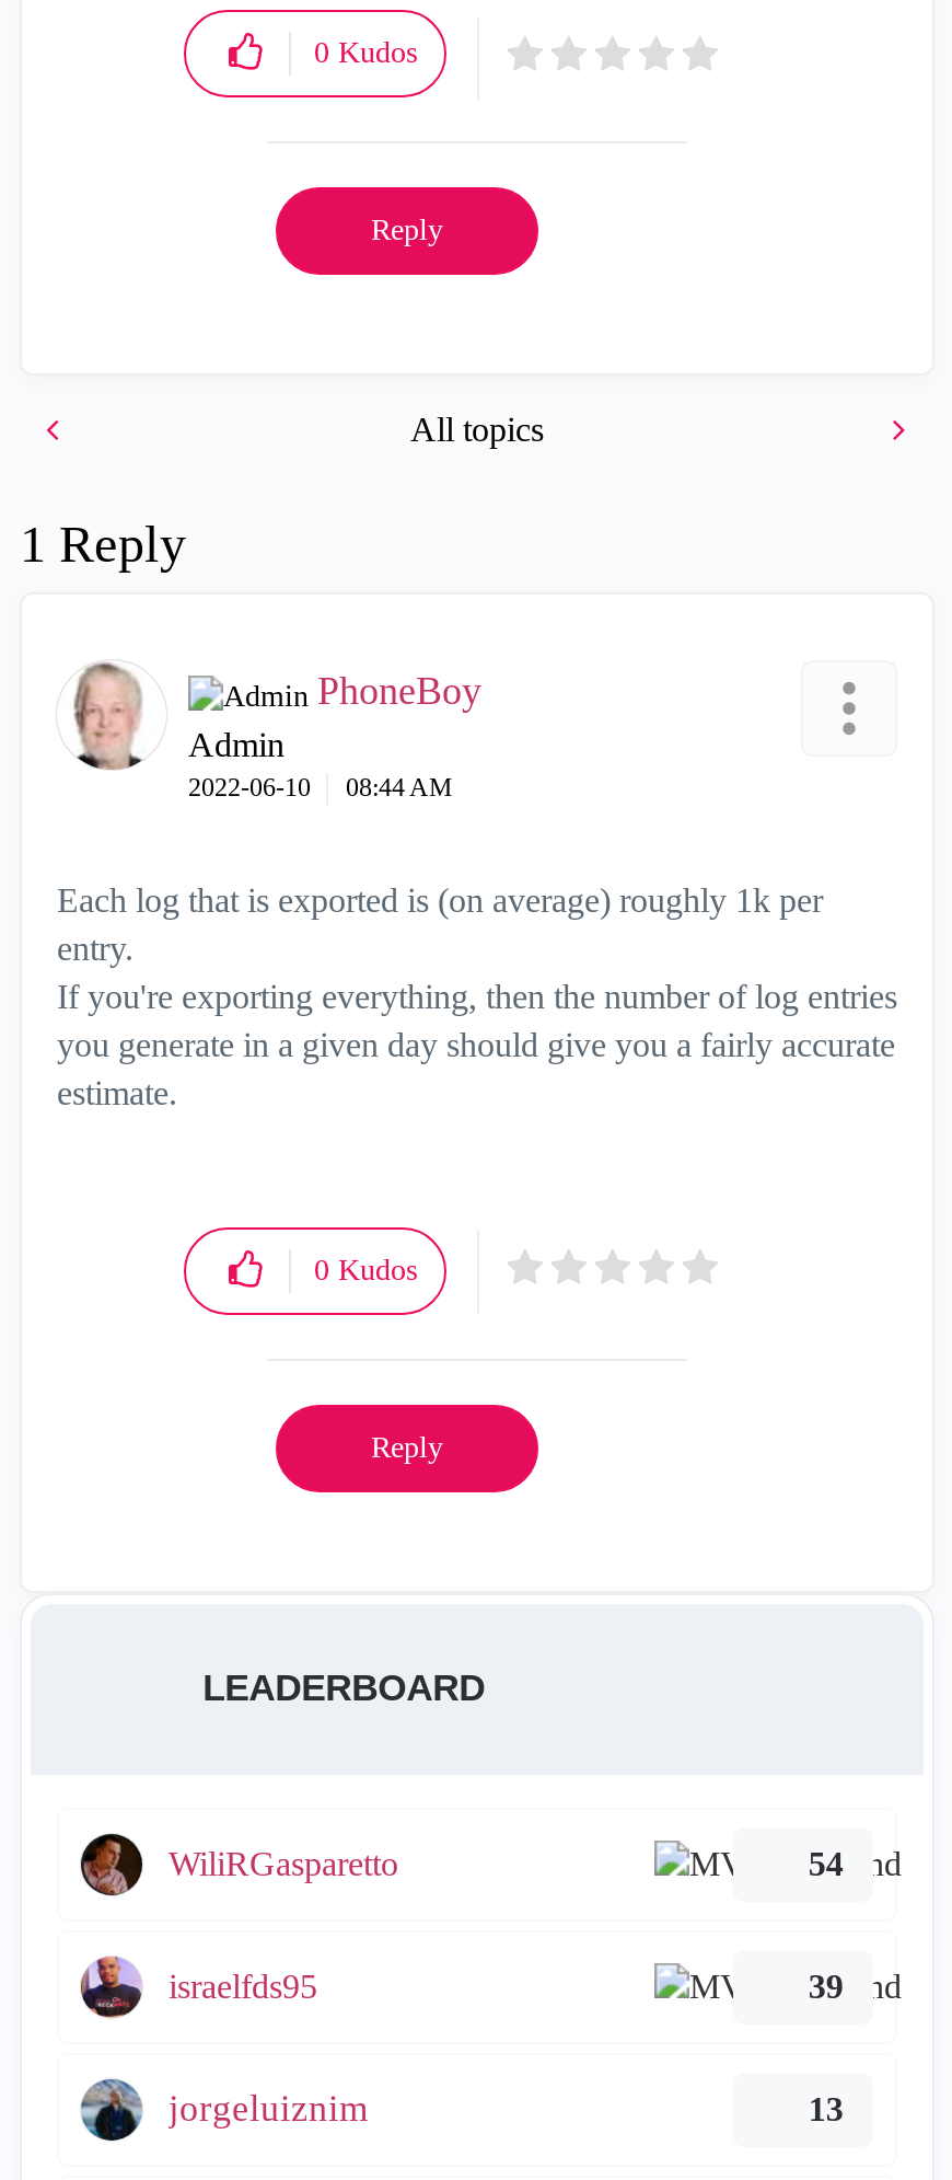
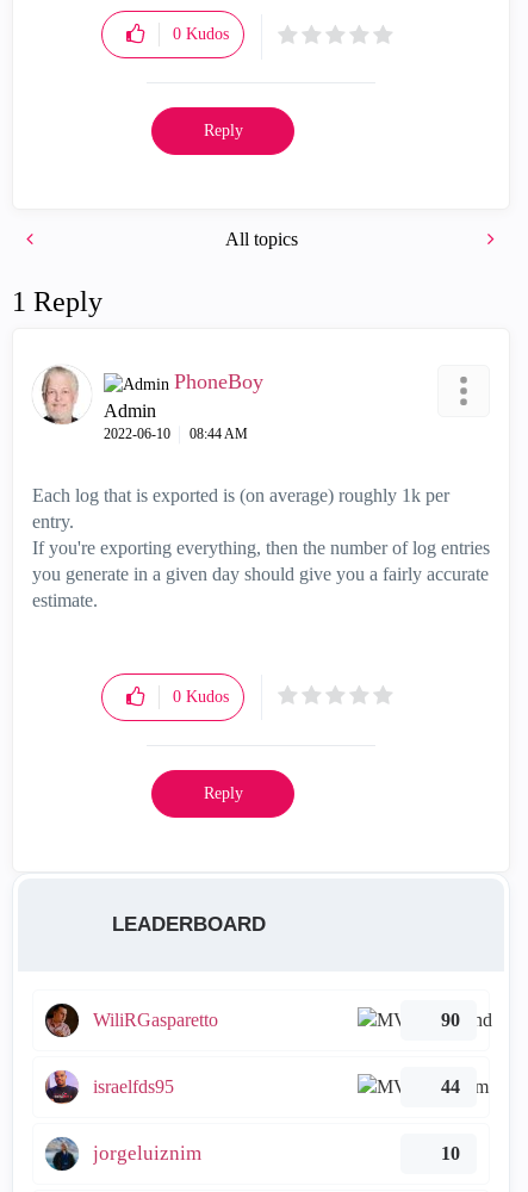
- 54
+ 90

- 39
+ 44

- 13
+ 10
